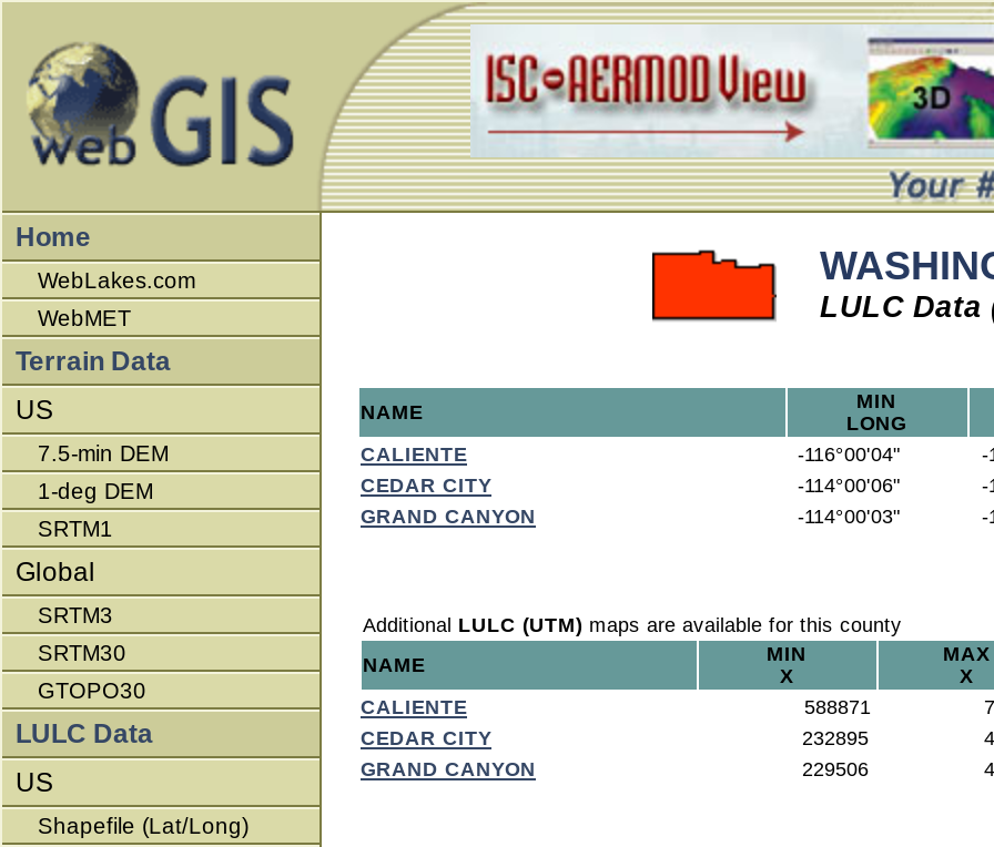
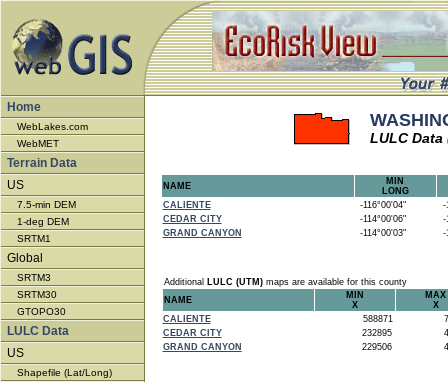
- [image]
+ [image]
